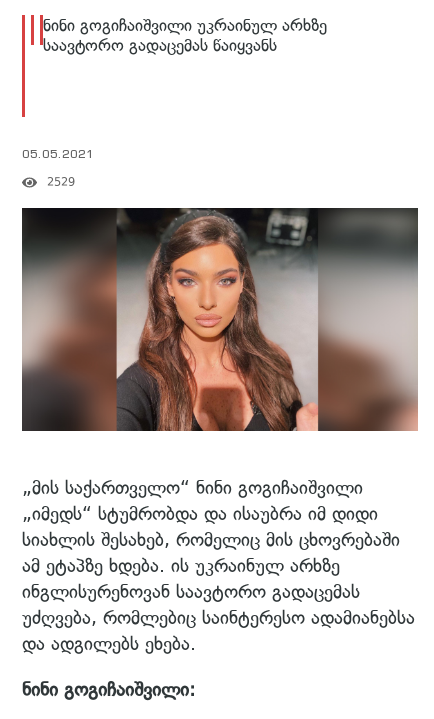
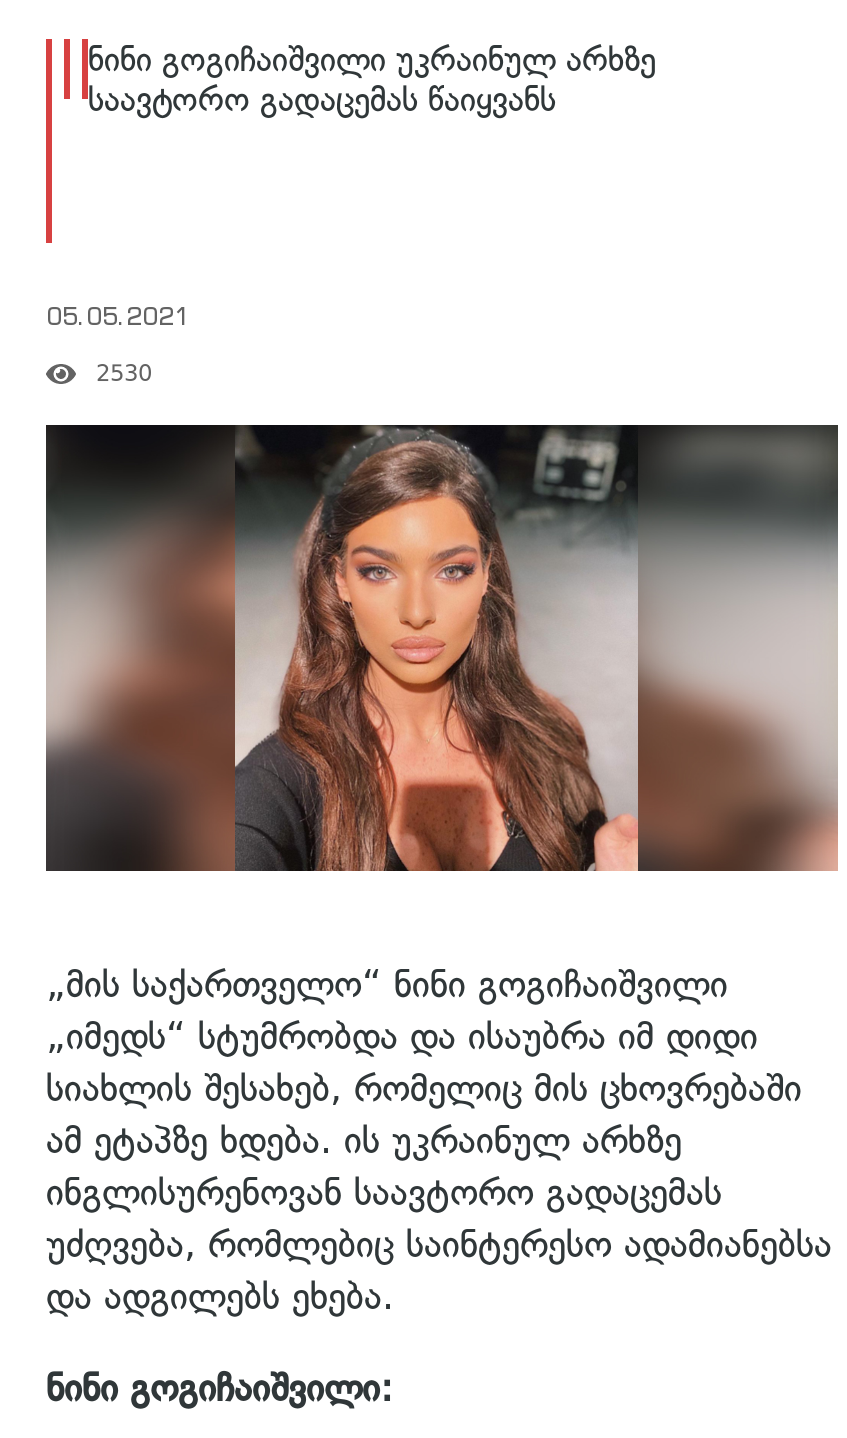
- 2529
+ 2530
